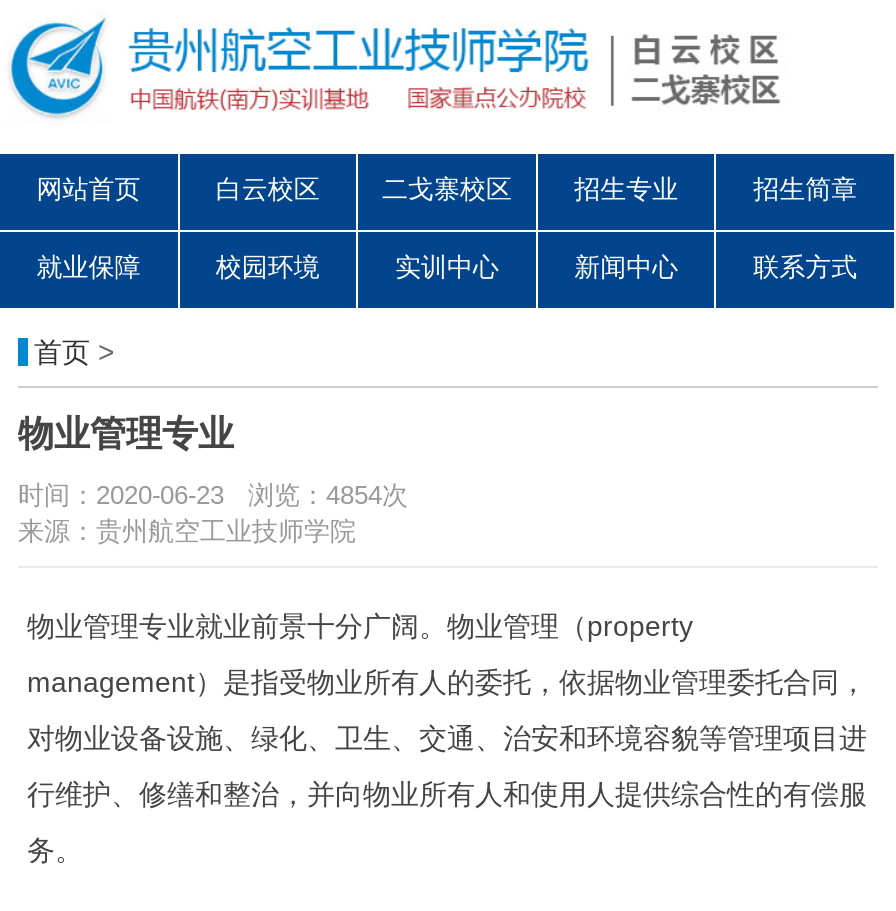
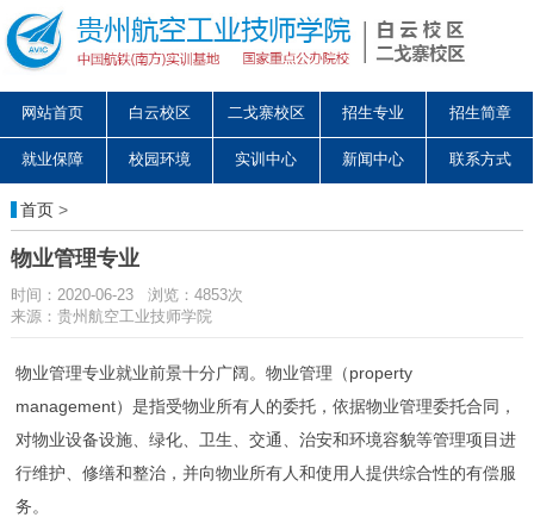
- 时间：2020-06-23 浏览：4854次
+ 时间：2020-06-23 浏览：4853次
